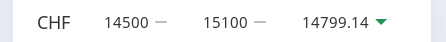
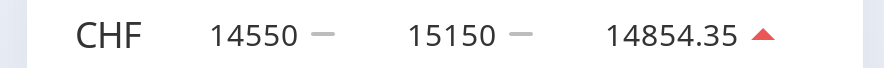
- CHF 14500
+ CHF 14550

- 15100
+ 15150

- 14799.14
+ 14854.35
